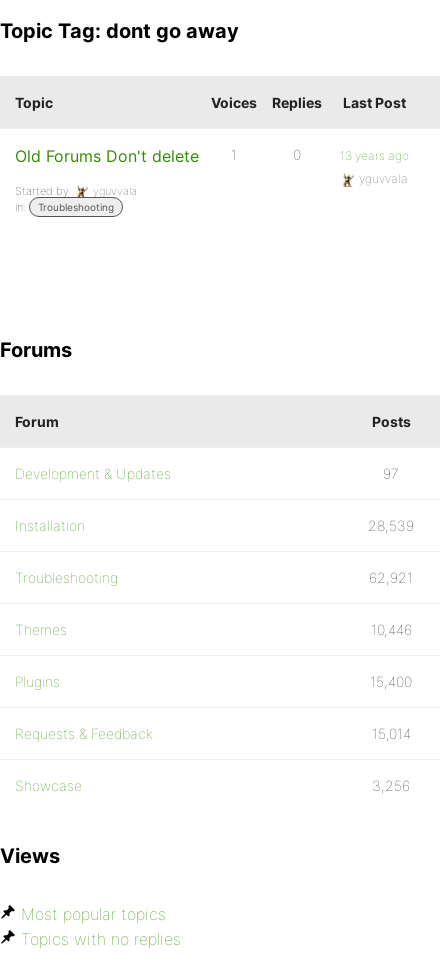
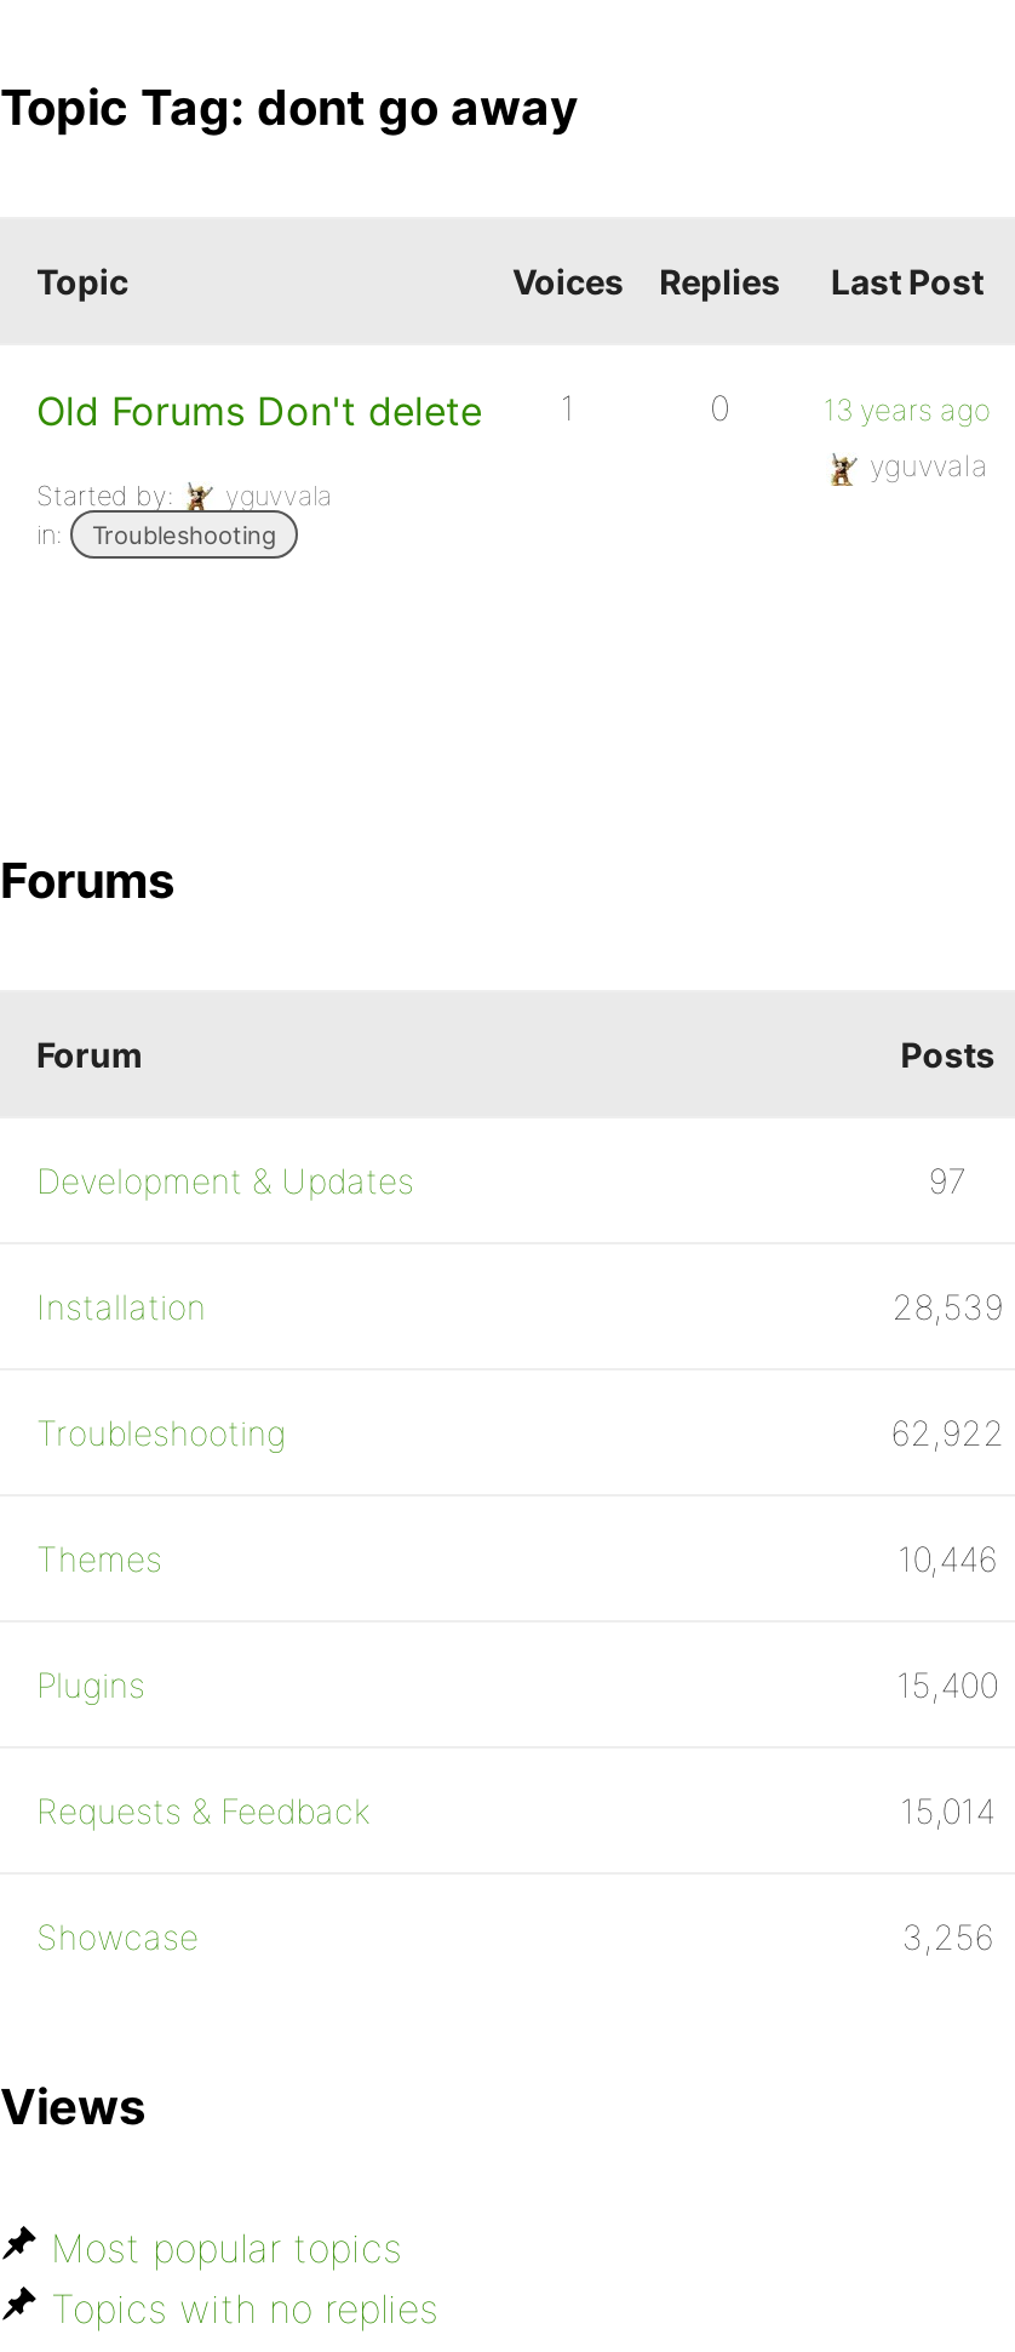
- 62,921
+ 62,922
